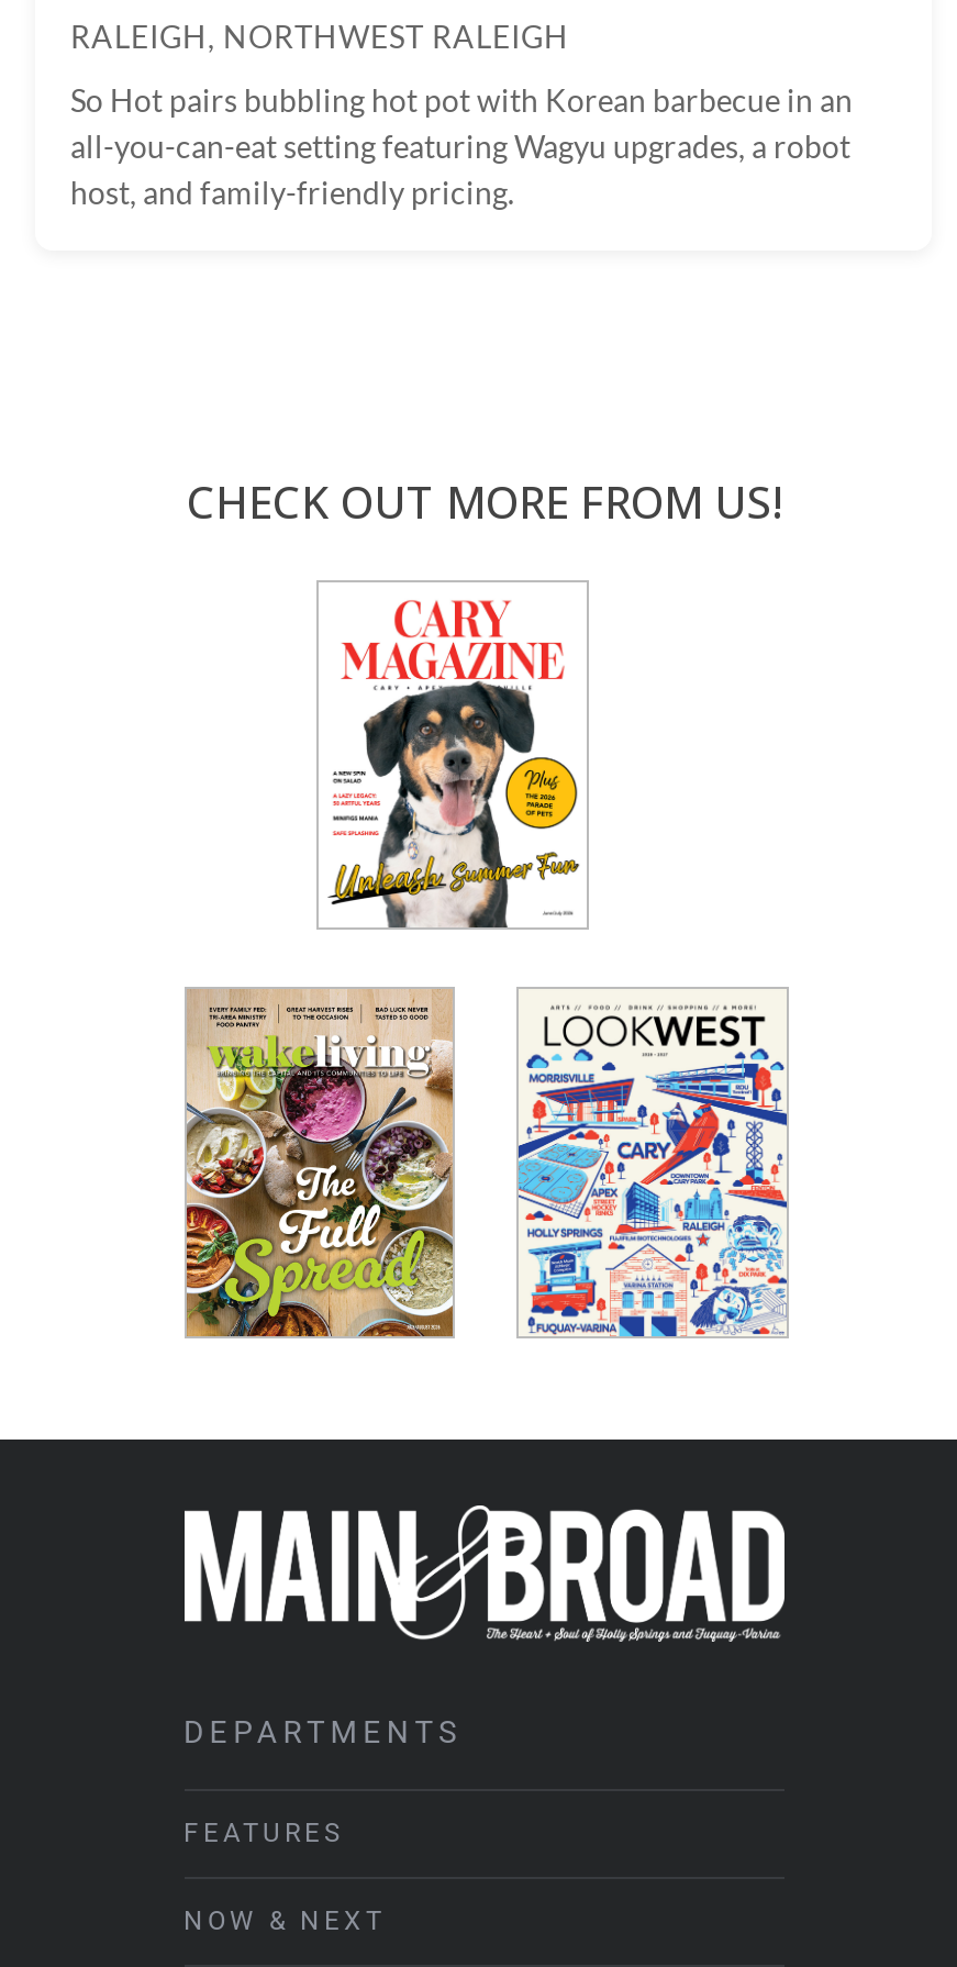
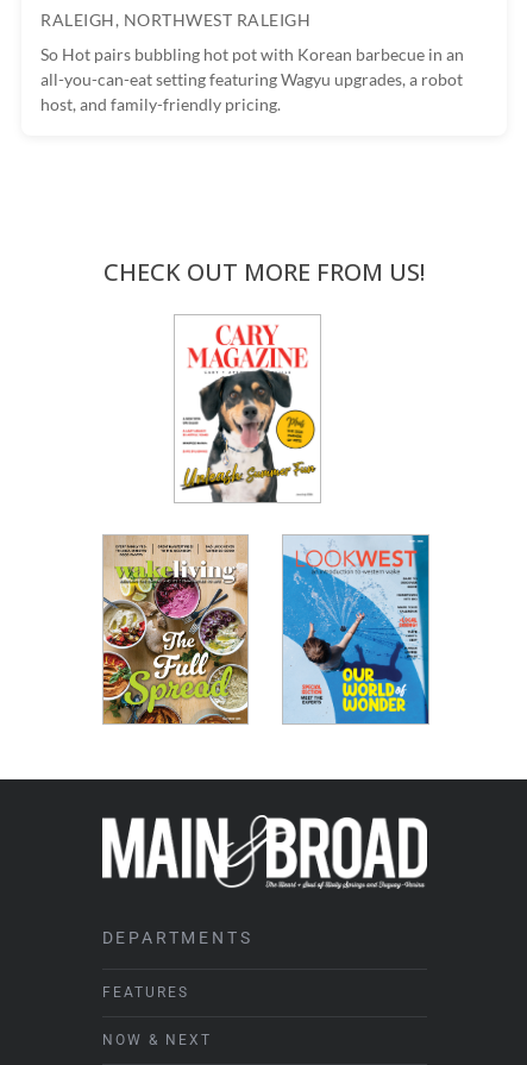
- [image]
+ [image]
